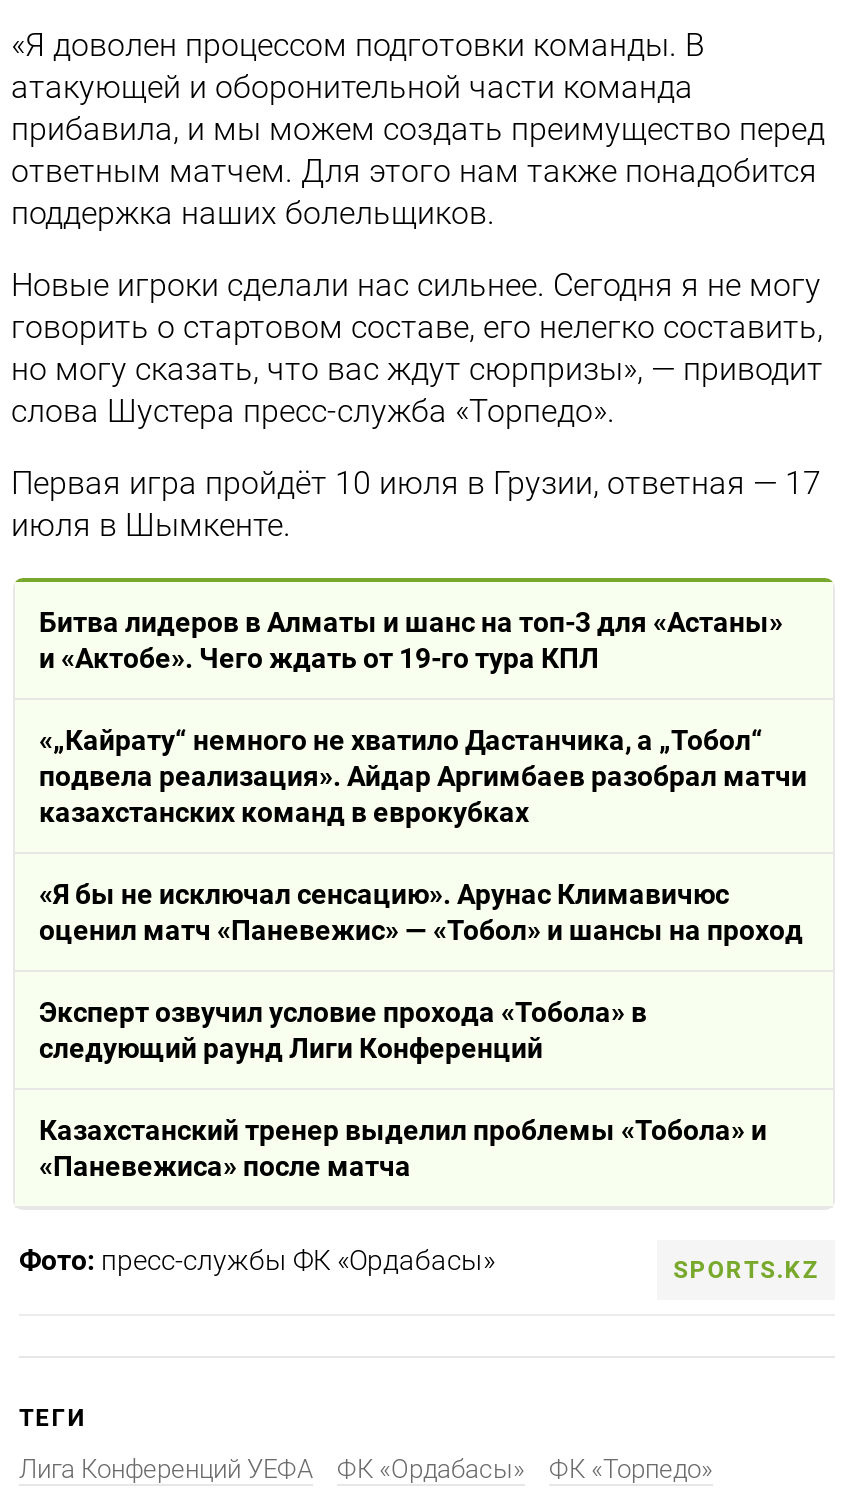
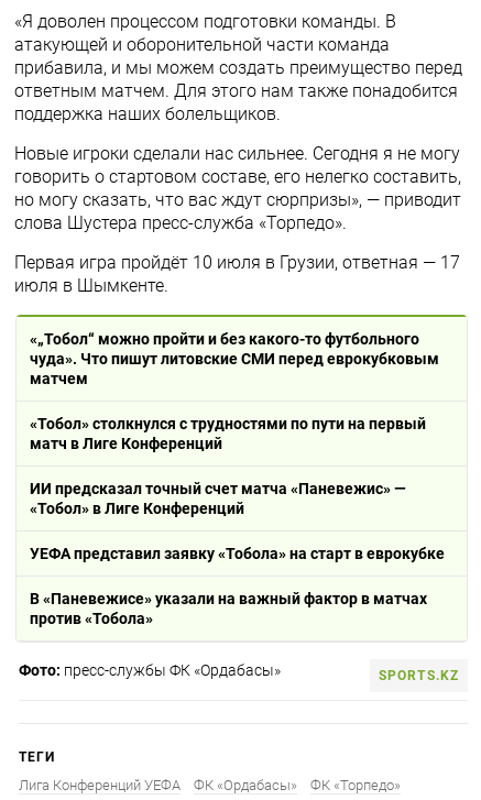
- Битва лидеров в Алматы и шанс на топ-3 для «Астаны»
- и «Актобе». Чего ждать от 19-го тура КПЛ
+ «„Тобол“ можно пройти и без какого-то футбольного
+ чуда». Что пишут литовские СМИ перед еврокубковым
+ матчем

- «„Кайрату“ немного не хватило Дастанчика, а „Тобол“
- подвела реализация». Айдар Аргимбаев разобрал матчи
- казахстанских команд в еврокубках
+ «Тобол» столкнулся с трудностями по пути на первый
+ матч в Лиге Конференций

- «Я бы не исключал сенсацию». Арунас Климавичюс
- оценил матч «Паневежис» — «Тобол» и шансы на проход
+ ИИ предсказал точный счет матча «Паневежис» —
+ «Тобол» в Лиге Конференций

- Эксперт озвучил условие прохода «Тобола» в
- следующий раунд Лиги Конференций
+ УЕФА представил заявку «Тобола» на старт в еврокубке

- Казахстанский тренер выделил проблемы «Тобола» и
- «Паневежиса» после матча
+ В «Паневежисе» указали на важный фактор в матчах
+ против «Тобола»
